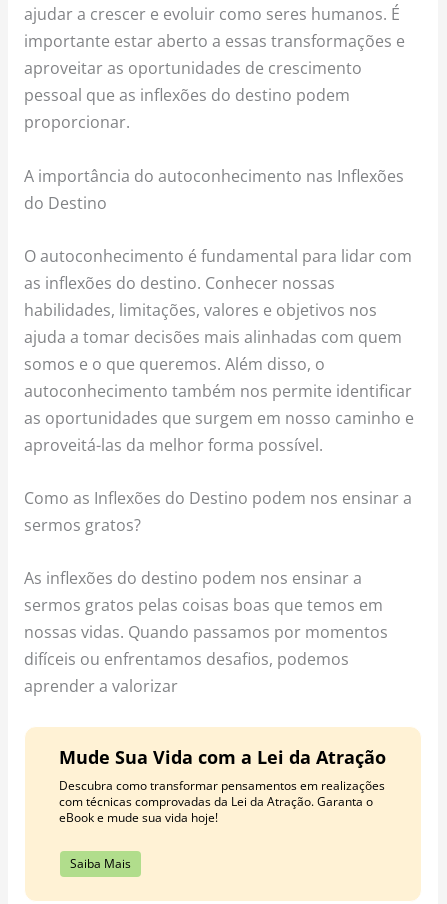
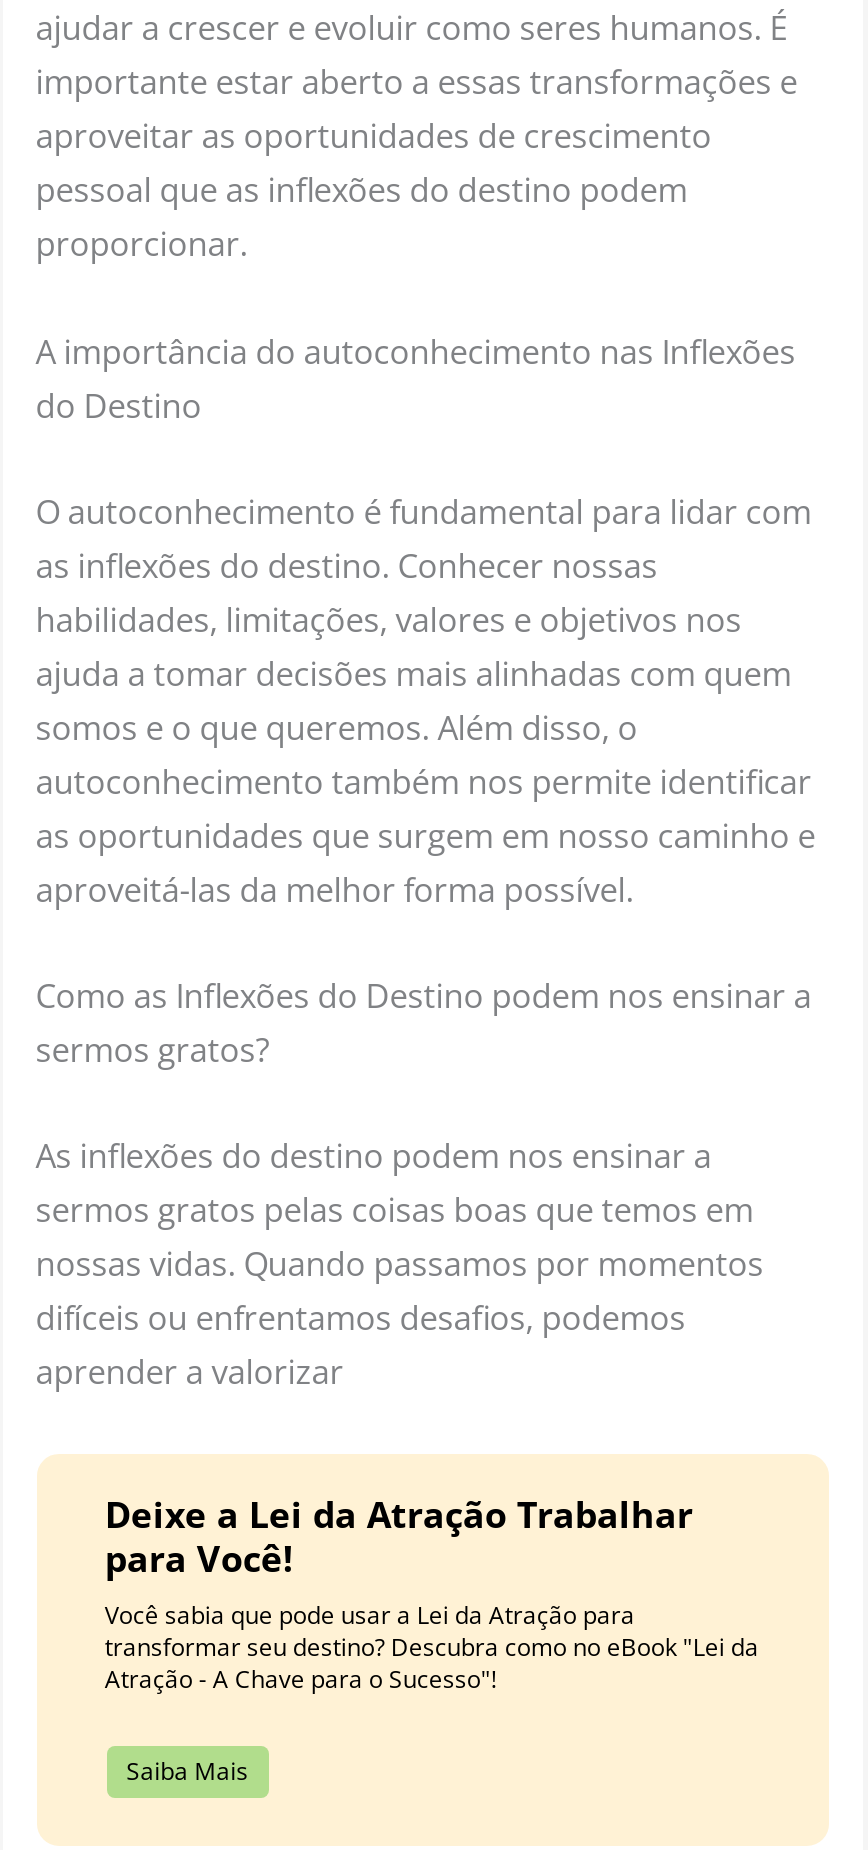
- Mude Sua Vida com a Lei da Atração
- Descubra como transformar pensamentos em realizações
- com técnicas comprovadas da Lei da Atração. Garanta o
- eBook e mude sua vida hoje!
+ Deixe a Lei da Atração Trabalhar
+ para Você!
+ Você sabia que pode usar a Lei da Atração para
+ transformar seu destino? Descubra como no eBook "Lei da
+ Atração - A Chave para o Sucesso"!
